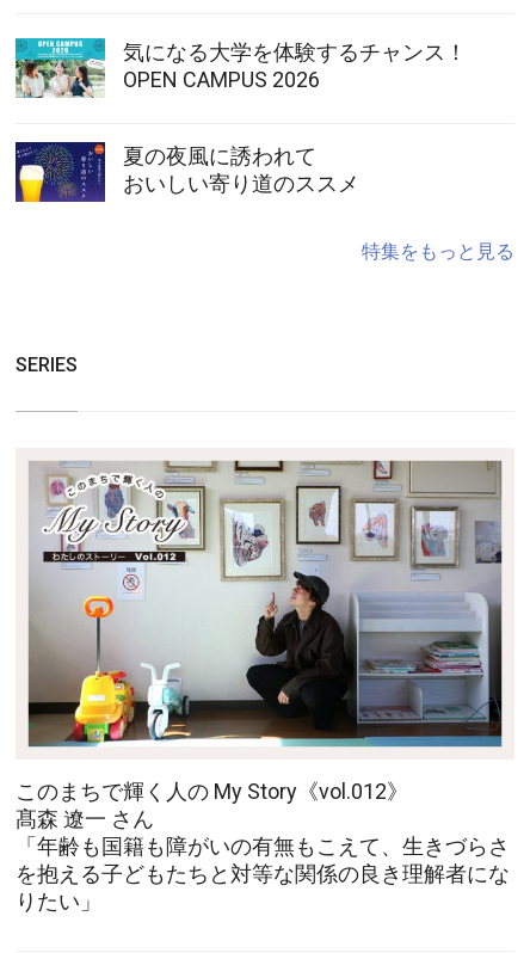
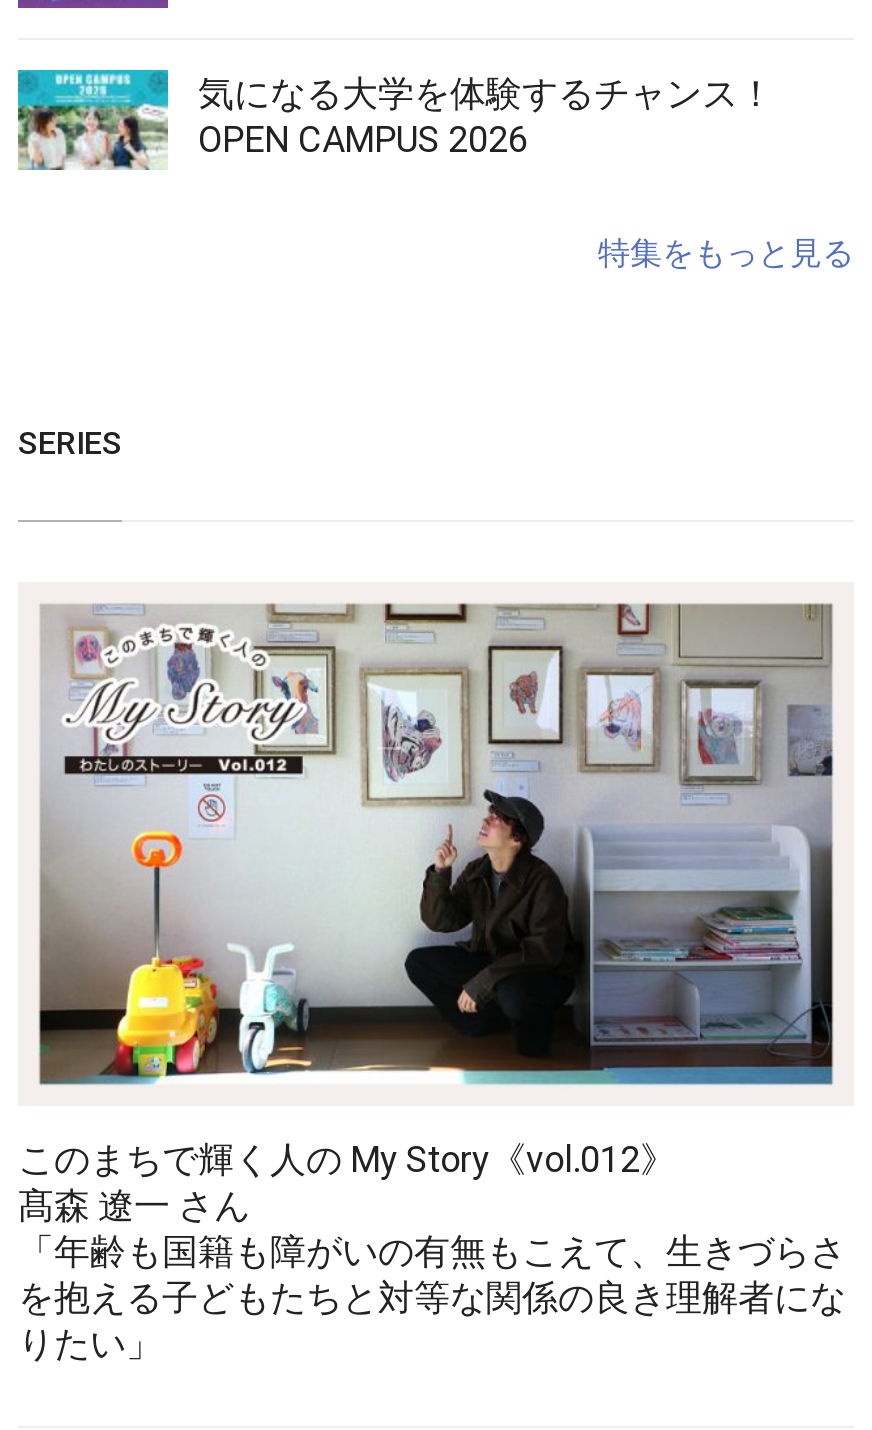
- [image]
- 夏の夜風に誘われて
- おいしい寄り道のススメ
